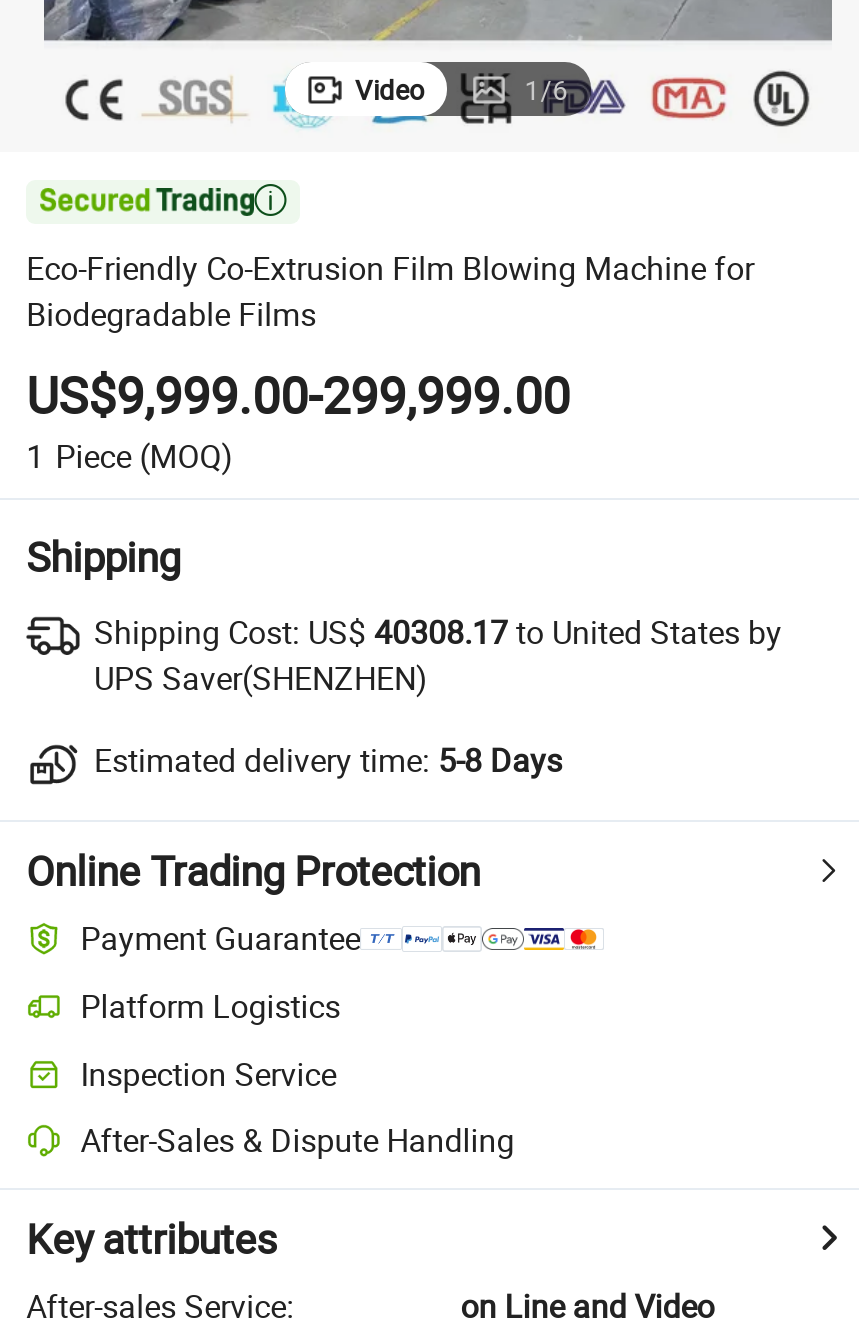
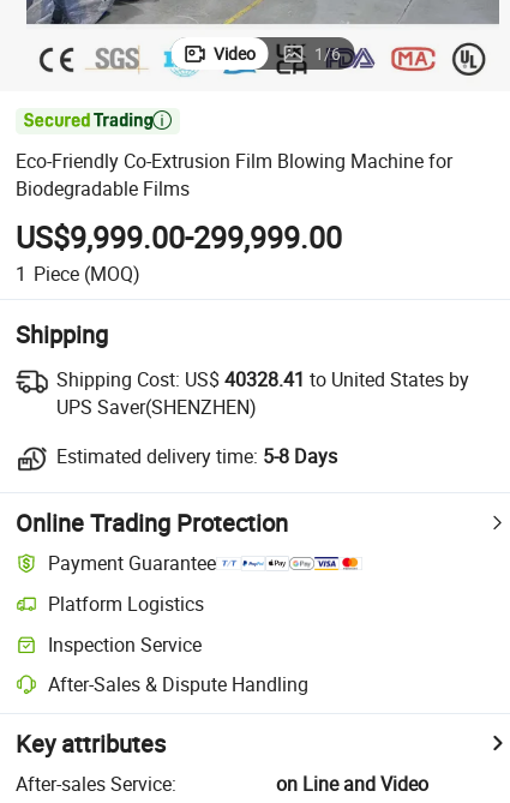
- Shipping Cost: US$40308.17 to United States by
+ Shipping Cost: US$40328.41 to United States by
